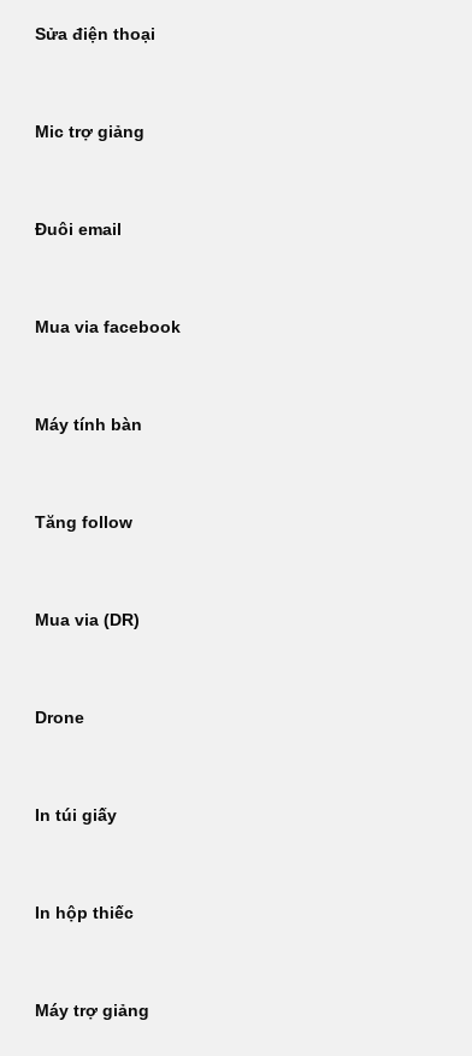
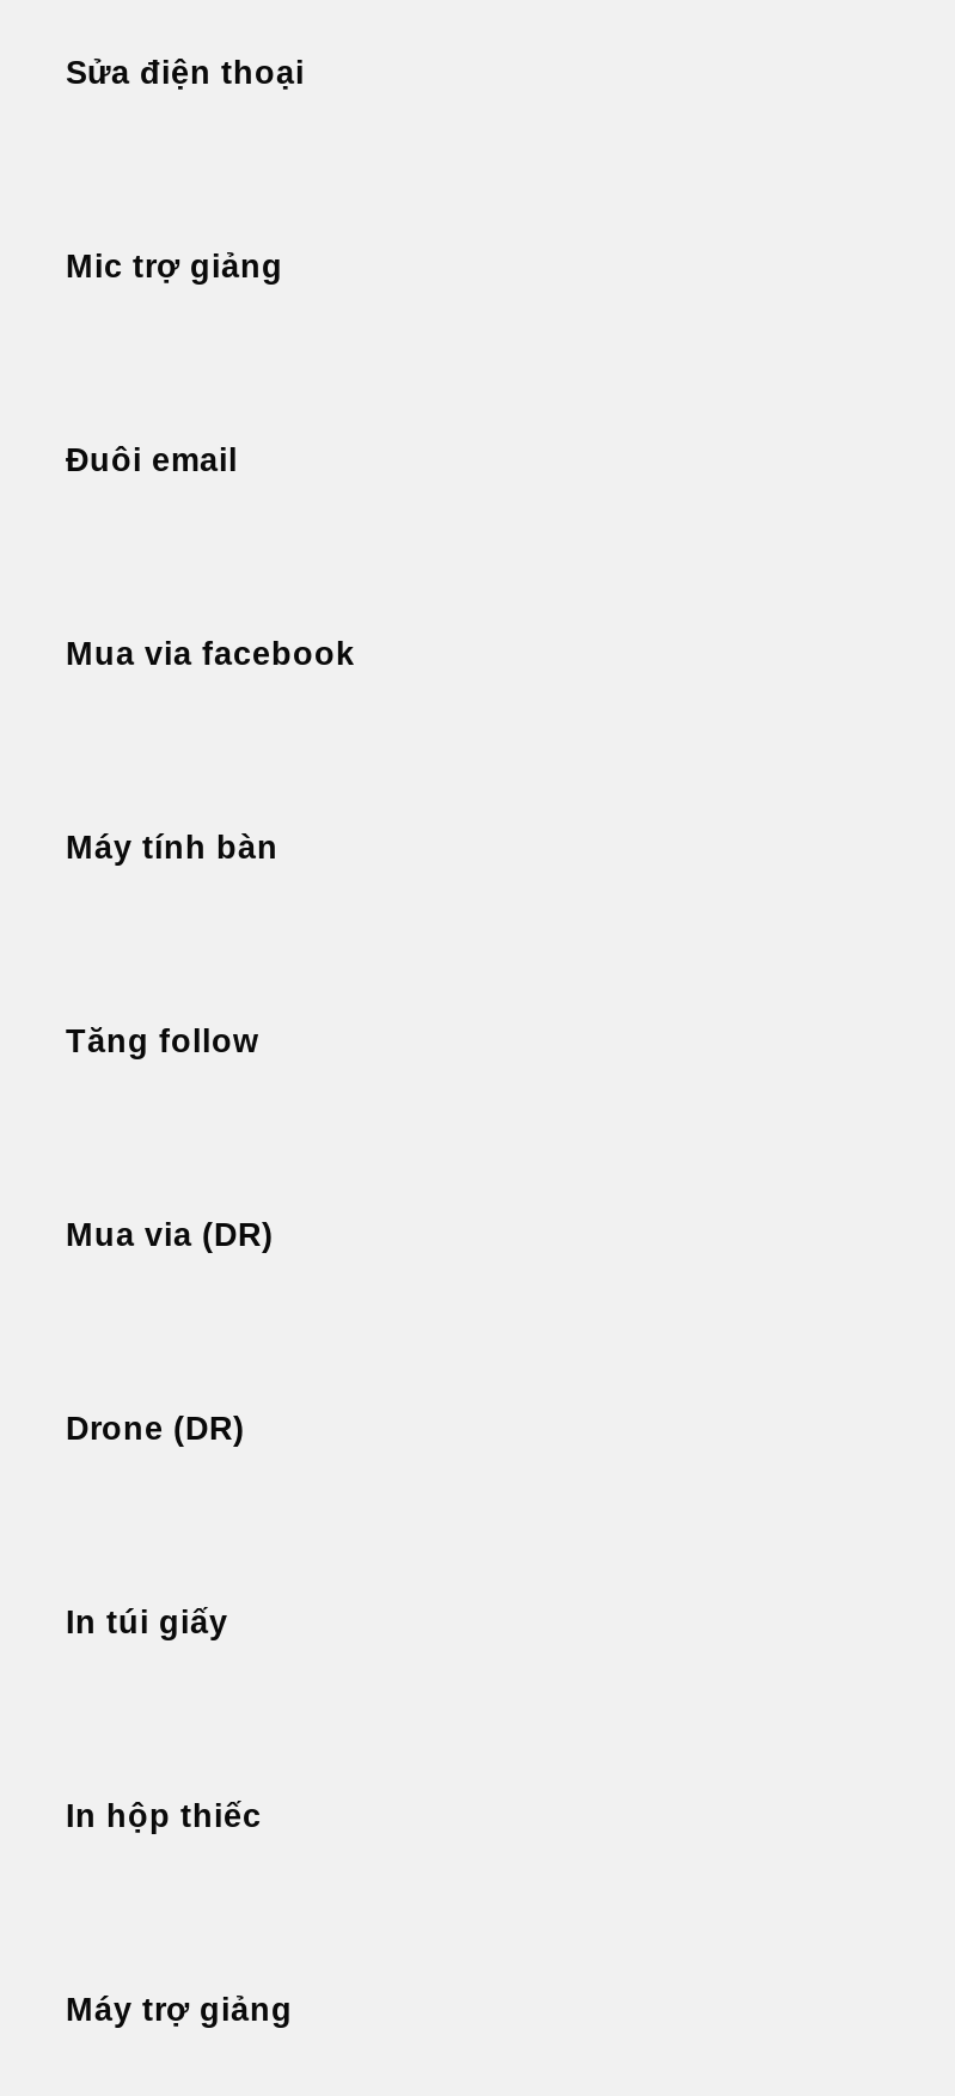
- Drone
+ Drone (DR)
